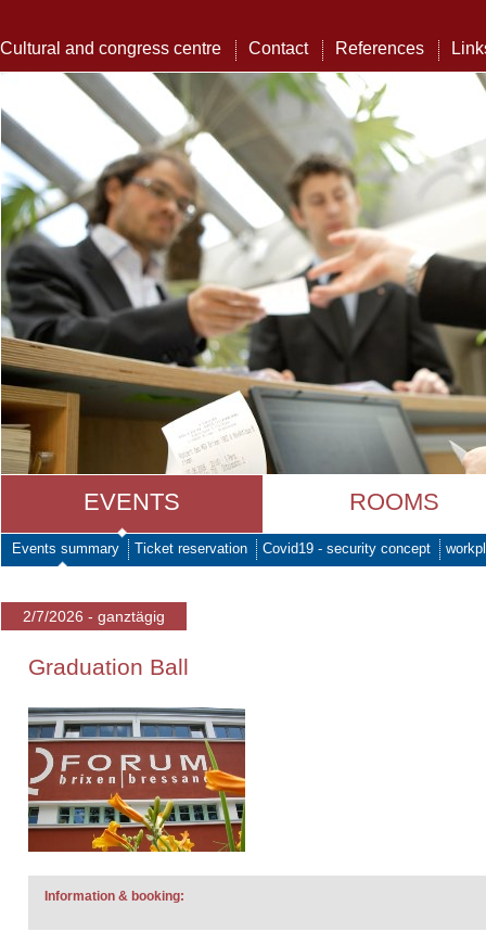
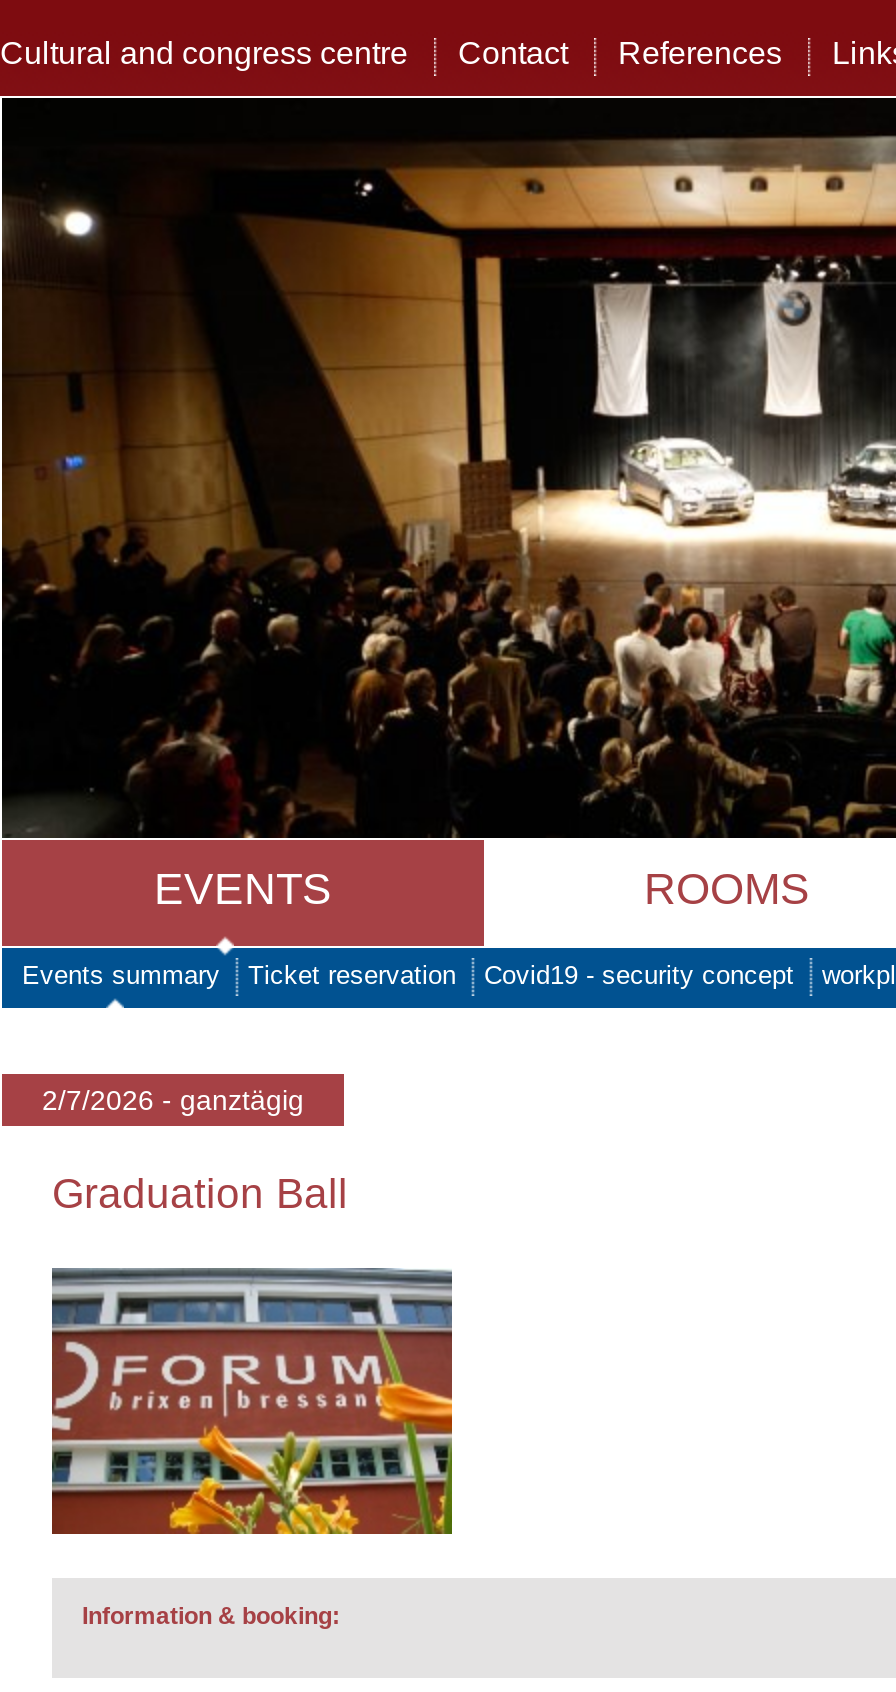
- [image]
+ [image]
